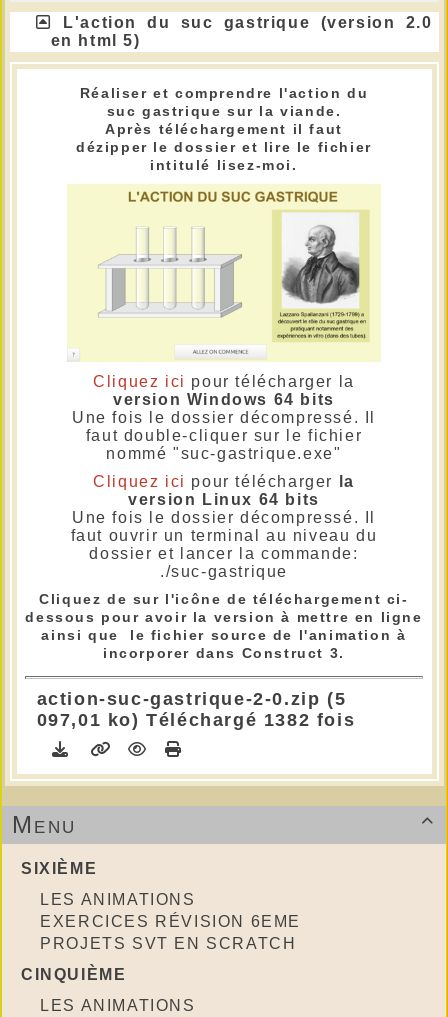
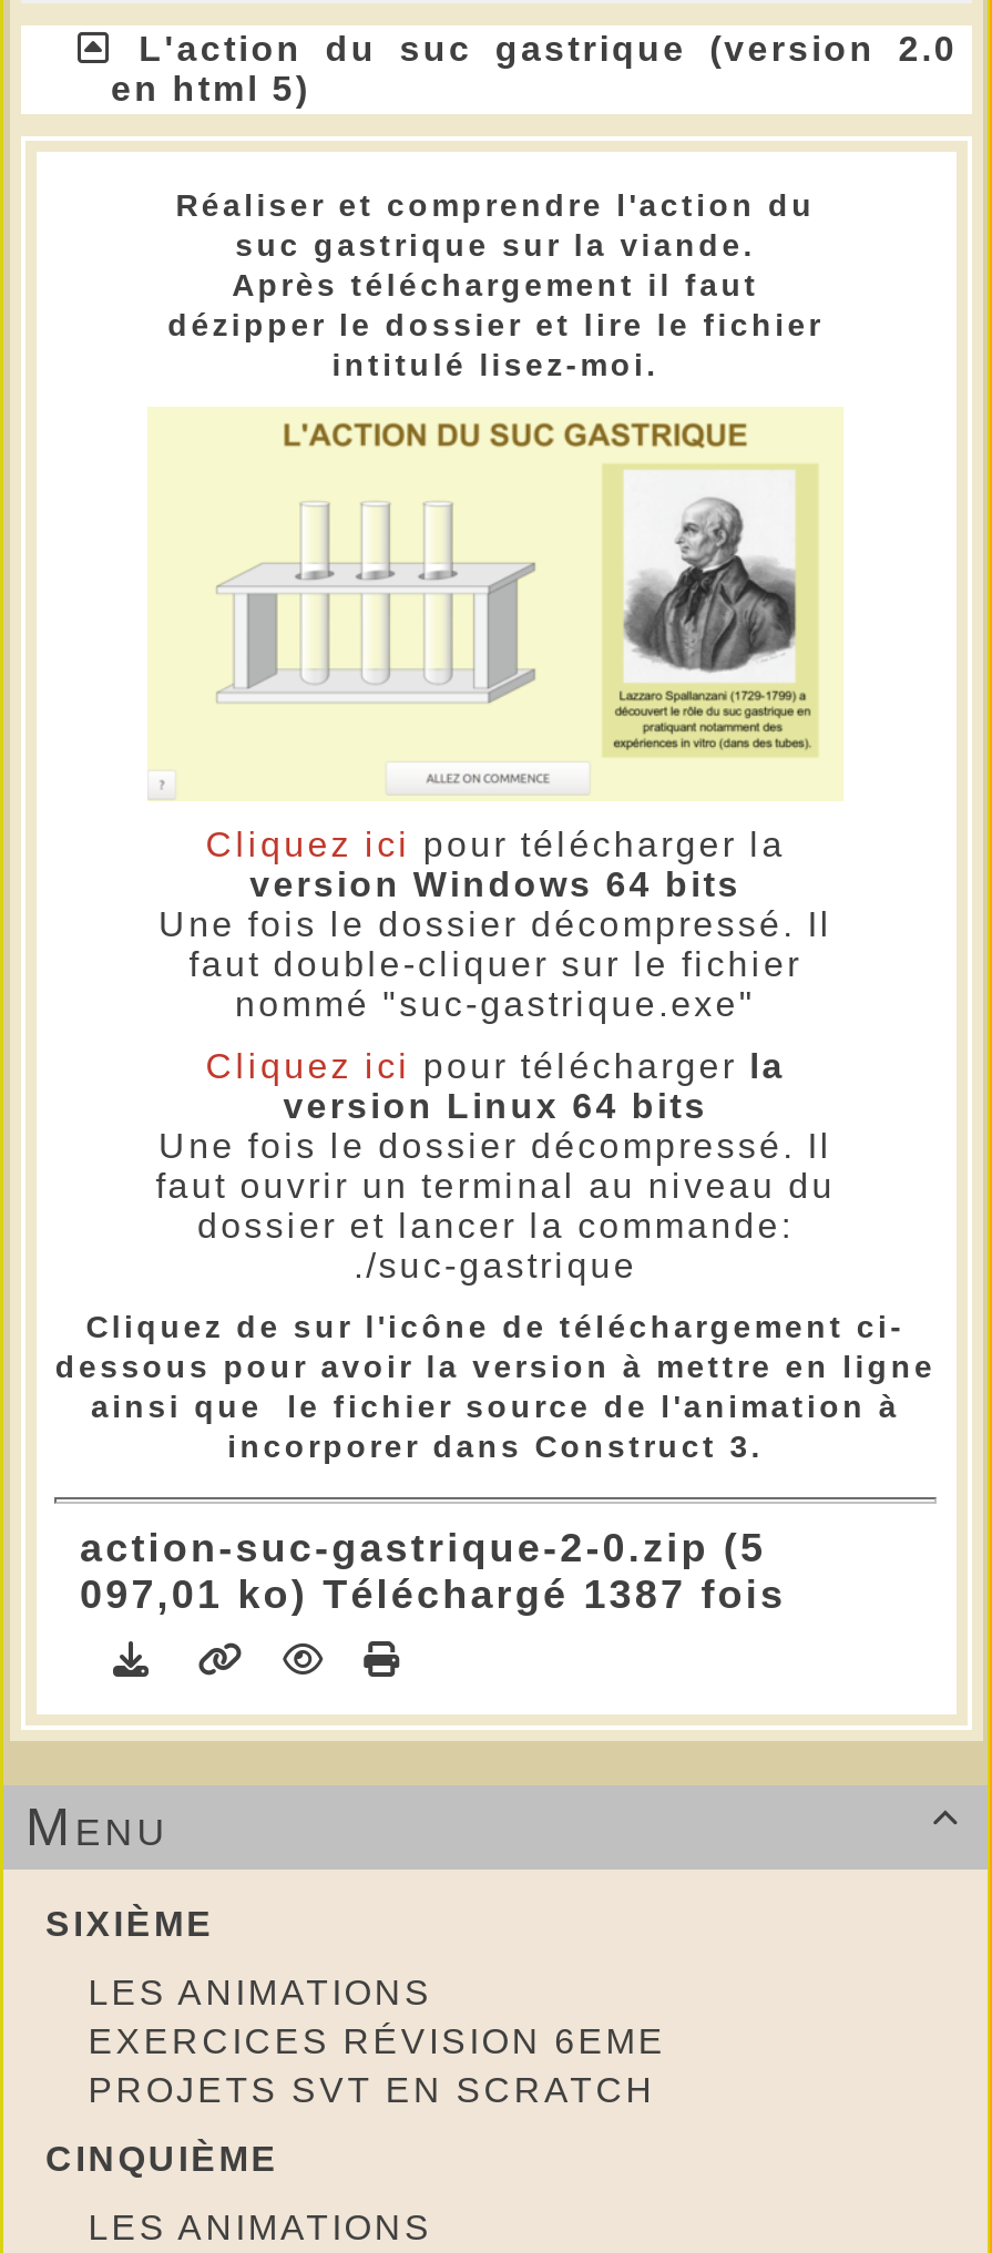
- 097,01 ko) Téléchargé 1382 fois
+ 097,01 ko) Téléchargé 1387 fois
